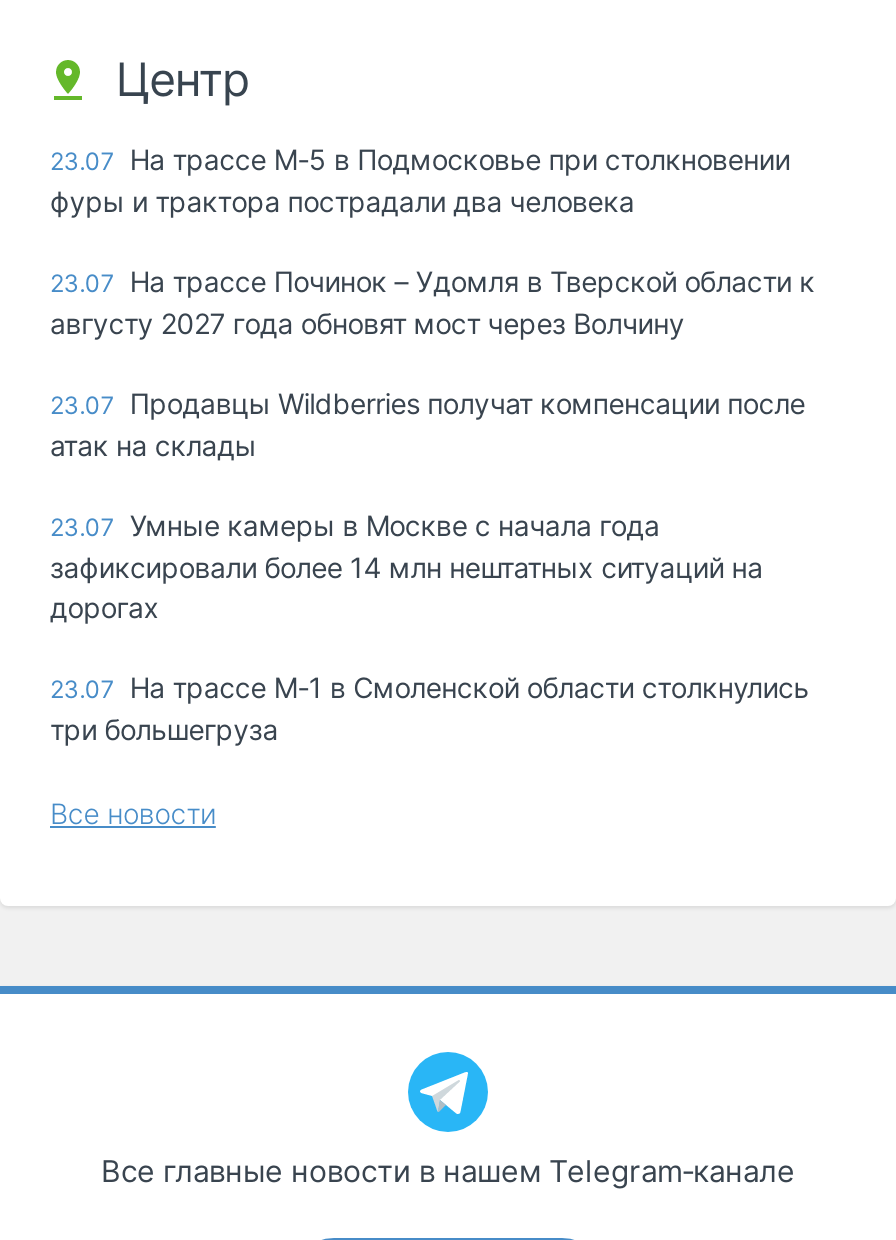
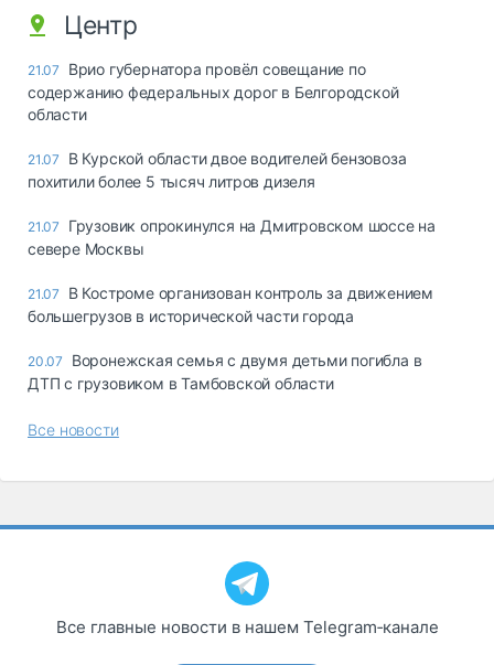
- 23.07 На трассе М-5 в Подмосковье при столкновении
- фуры и трактора пострадали два человека
+ 21.07 Врио губернатора провёл совещание по
+ содержанию федеральных дорог в Белгородской
+ области

- 23.07 На трассе Починок – Удомля в Тверской области к
- августу 2027 года обновят мост через Волчину
+ 21.07 В Курской области двое водителей бензовоза
+ похитили более 5 тысяч литров дизеля

- 23.07 Продавцы Wildberries получат компенсации после
- атак на склады
+ 21.07 Грузовик опрокинулся на Дмитровском шоссе на
+ севере Москвы

- 23.07 Умные камеры в Москве с начала года
- зафиксировали более 14 млн нештатных ситуаций на
- дорогах
+ 21.07 В Костроме организован контроль за движением
+ большегрузов в исторической части города

- 23.07 На трассе М-1 в Смоленской области столкнулись
- три большегруза
+ 20.07 Воронежская семья с двумя детьми погибла в
+ ДТП с грузовиком в Тамбовской области
